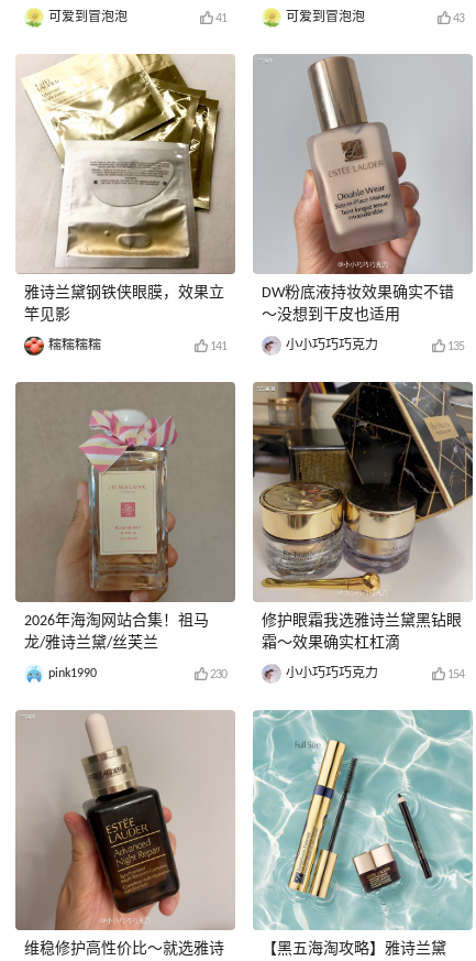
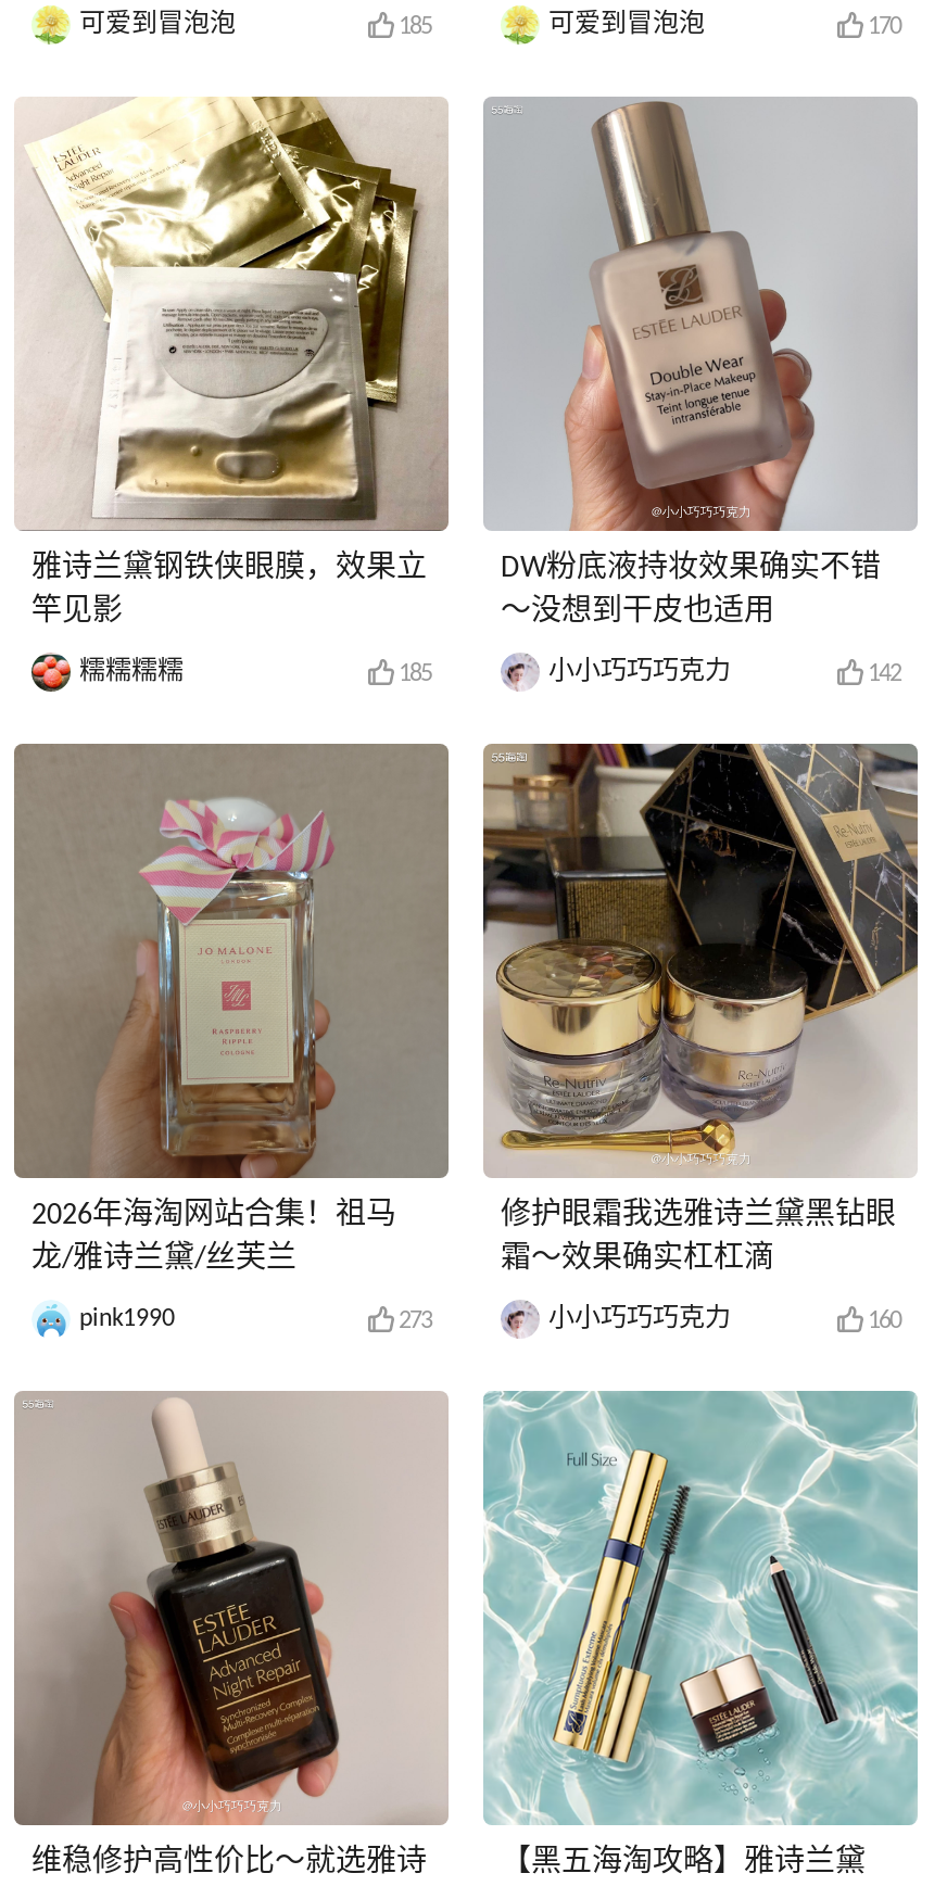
- 41
+ 185

- 43
+ 170

- 141
+ 185

- 135
+ 142

- 230
+ 273

- 154
+ 160
